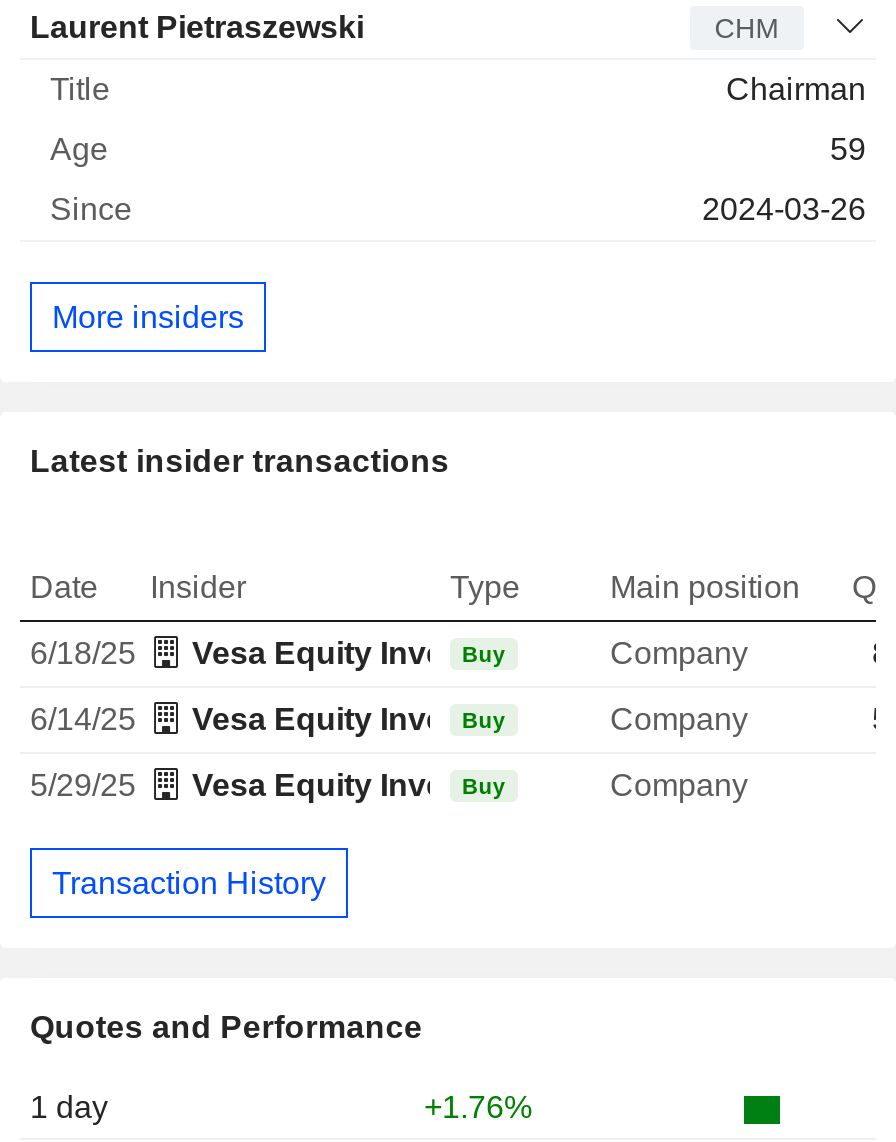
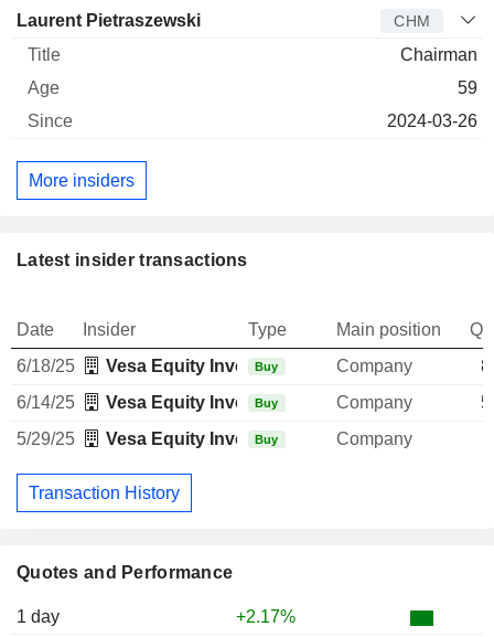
- +1.76%
+ +2.17%
